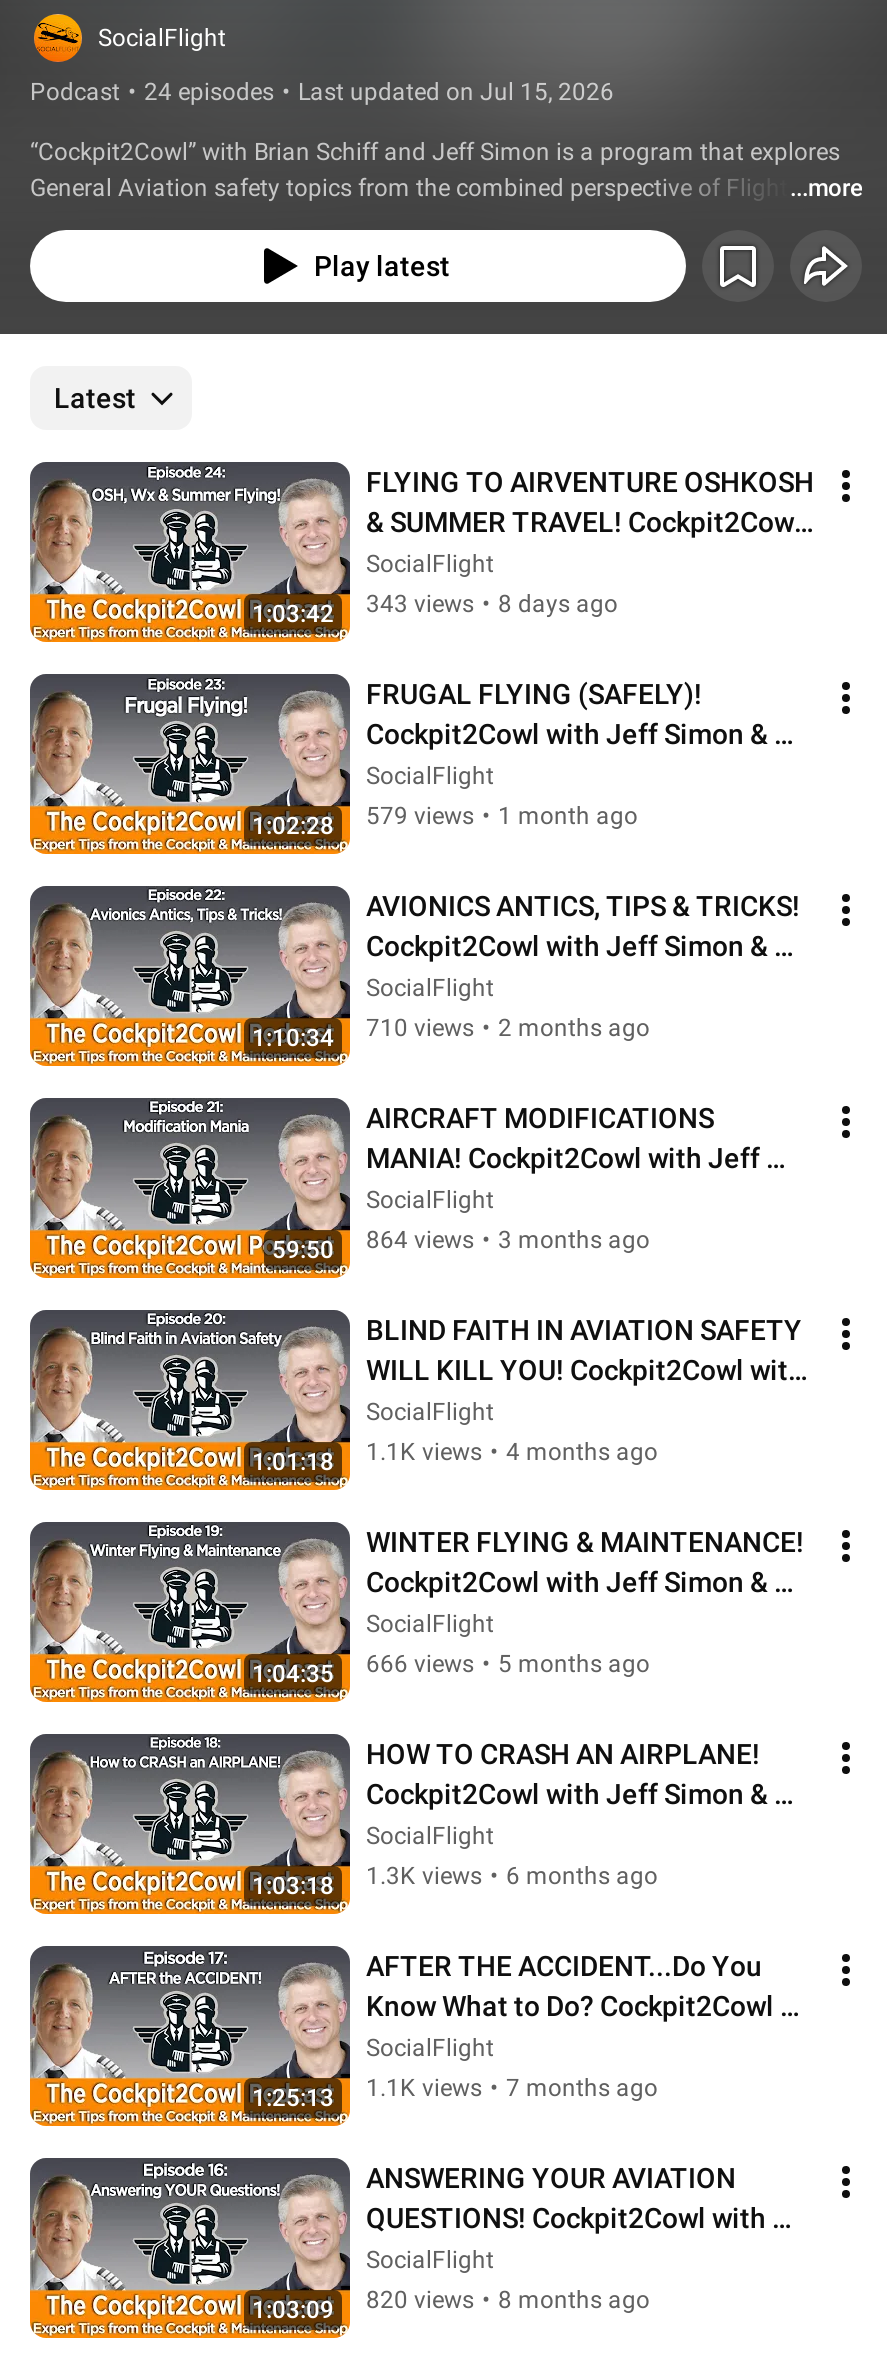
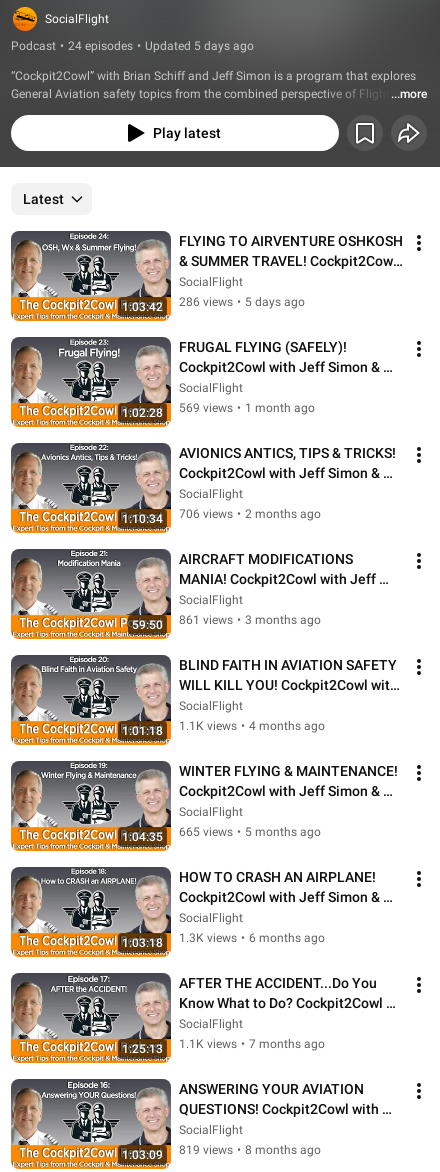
- Podcast • 24 episodes • Last updated on Jul 15, 2026
+ Podcast • 24 episodes • Updated 5 days ago

- 343 views • 8 days ago
+ 286 views • 5 days ago

- 579 views • 1 month ago
+ 569 views • 1 month ago

- 710 views • 2 months ago
+ 706 views • 2 months ago

- 864 views • 3 months ago
+ 861 views • 3 months ago

- 666 views • 5 months ago
+ 665 views • 5 months ago

- 820 views • 8 months ago
+ 819 views • 8 months ago
